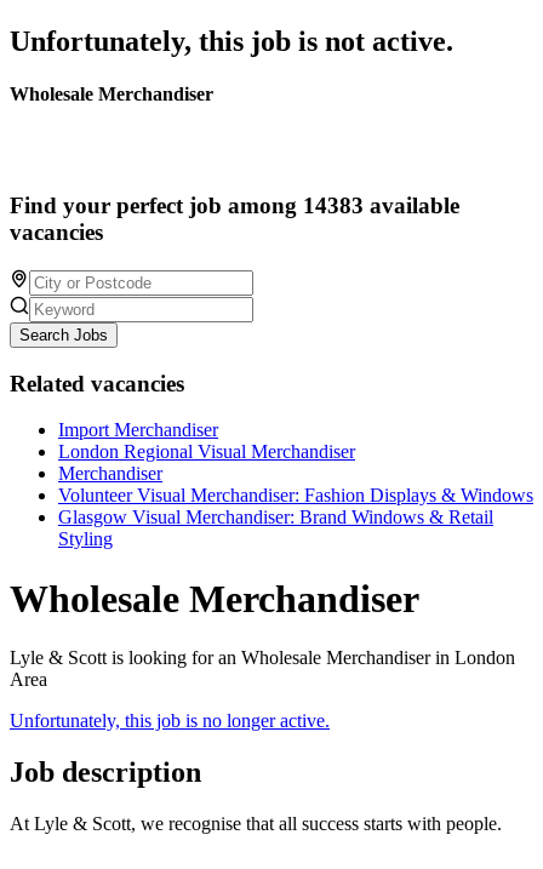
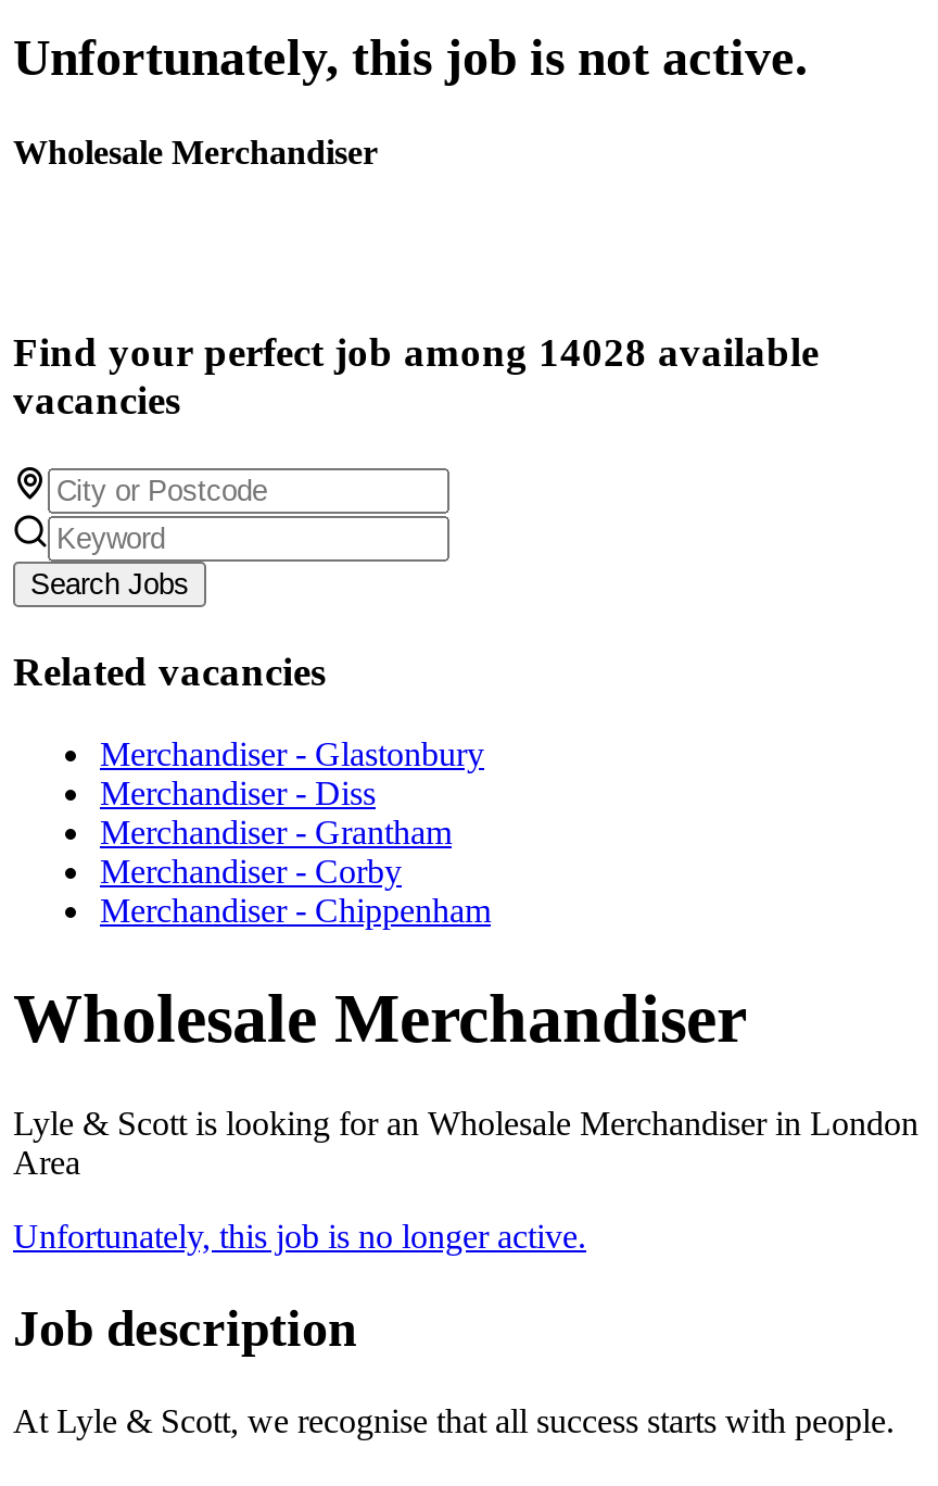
- Find your perfect job among 14383 available
+ Find your perfect job among 14028 available

- Import Merchandiser
- London Regional Visual Merchandiser
- Merchandiser
- Volunteer Visual Merchandiser: Fashion Displays & Windows
- Glasgow Visual Merchandiser: Brand Windows & Retail
- Styling
+ Merchandiser - Glastonbury
+ Merchandiser - Diss
+ Merchandiser - Grantham
+ Merchandiser - Corby
+ Merchandiser - Chippenham
